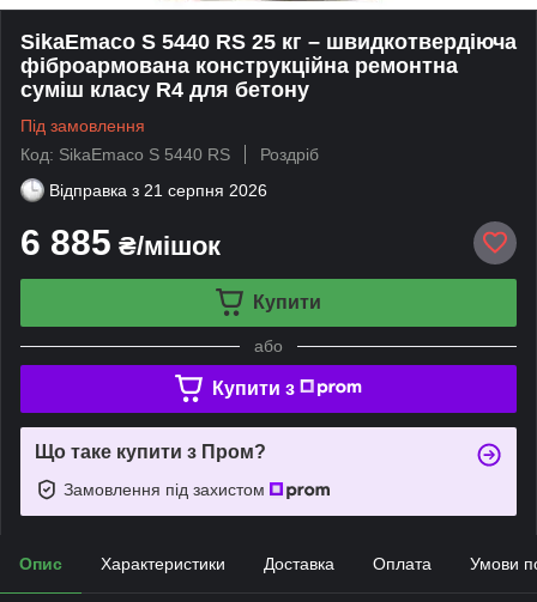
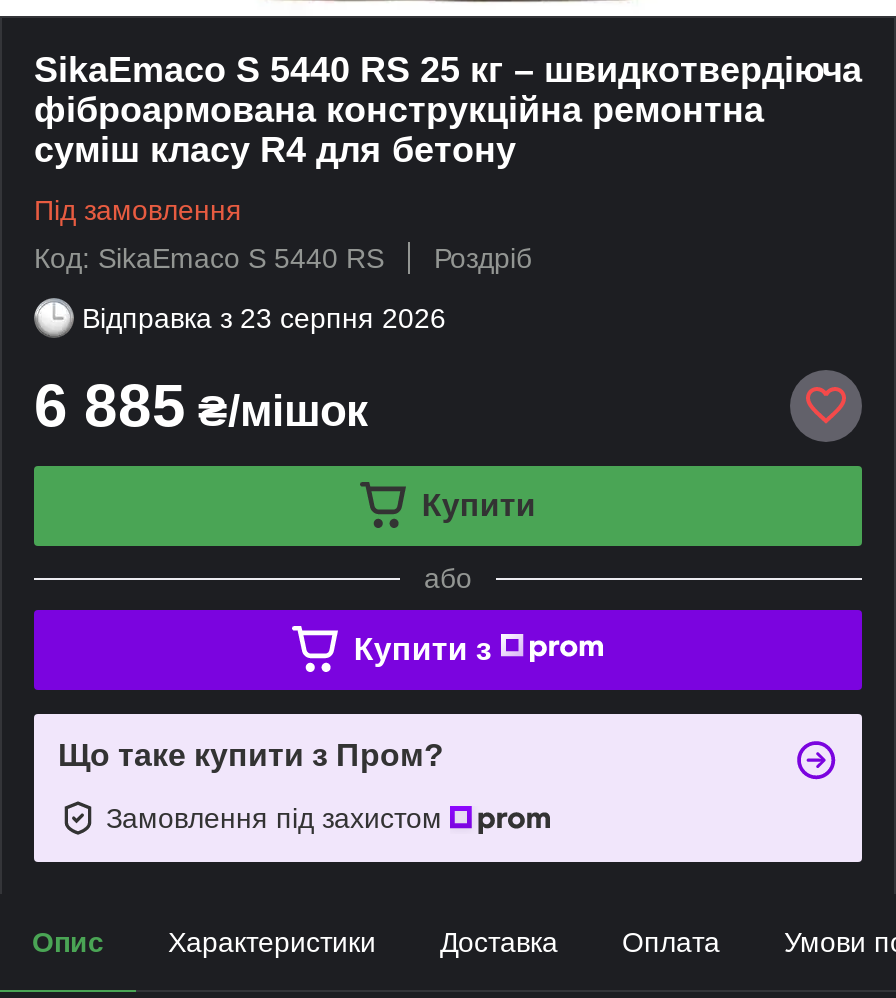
- Відправка з 21 серпня 2026
+ Відправка з 23 серпня 2026
